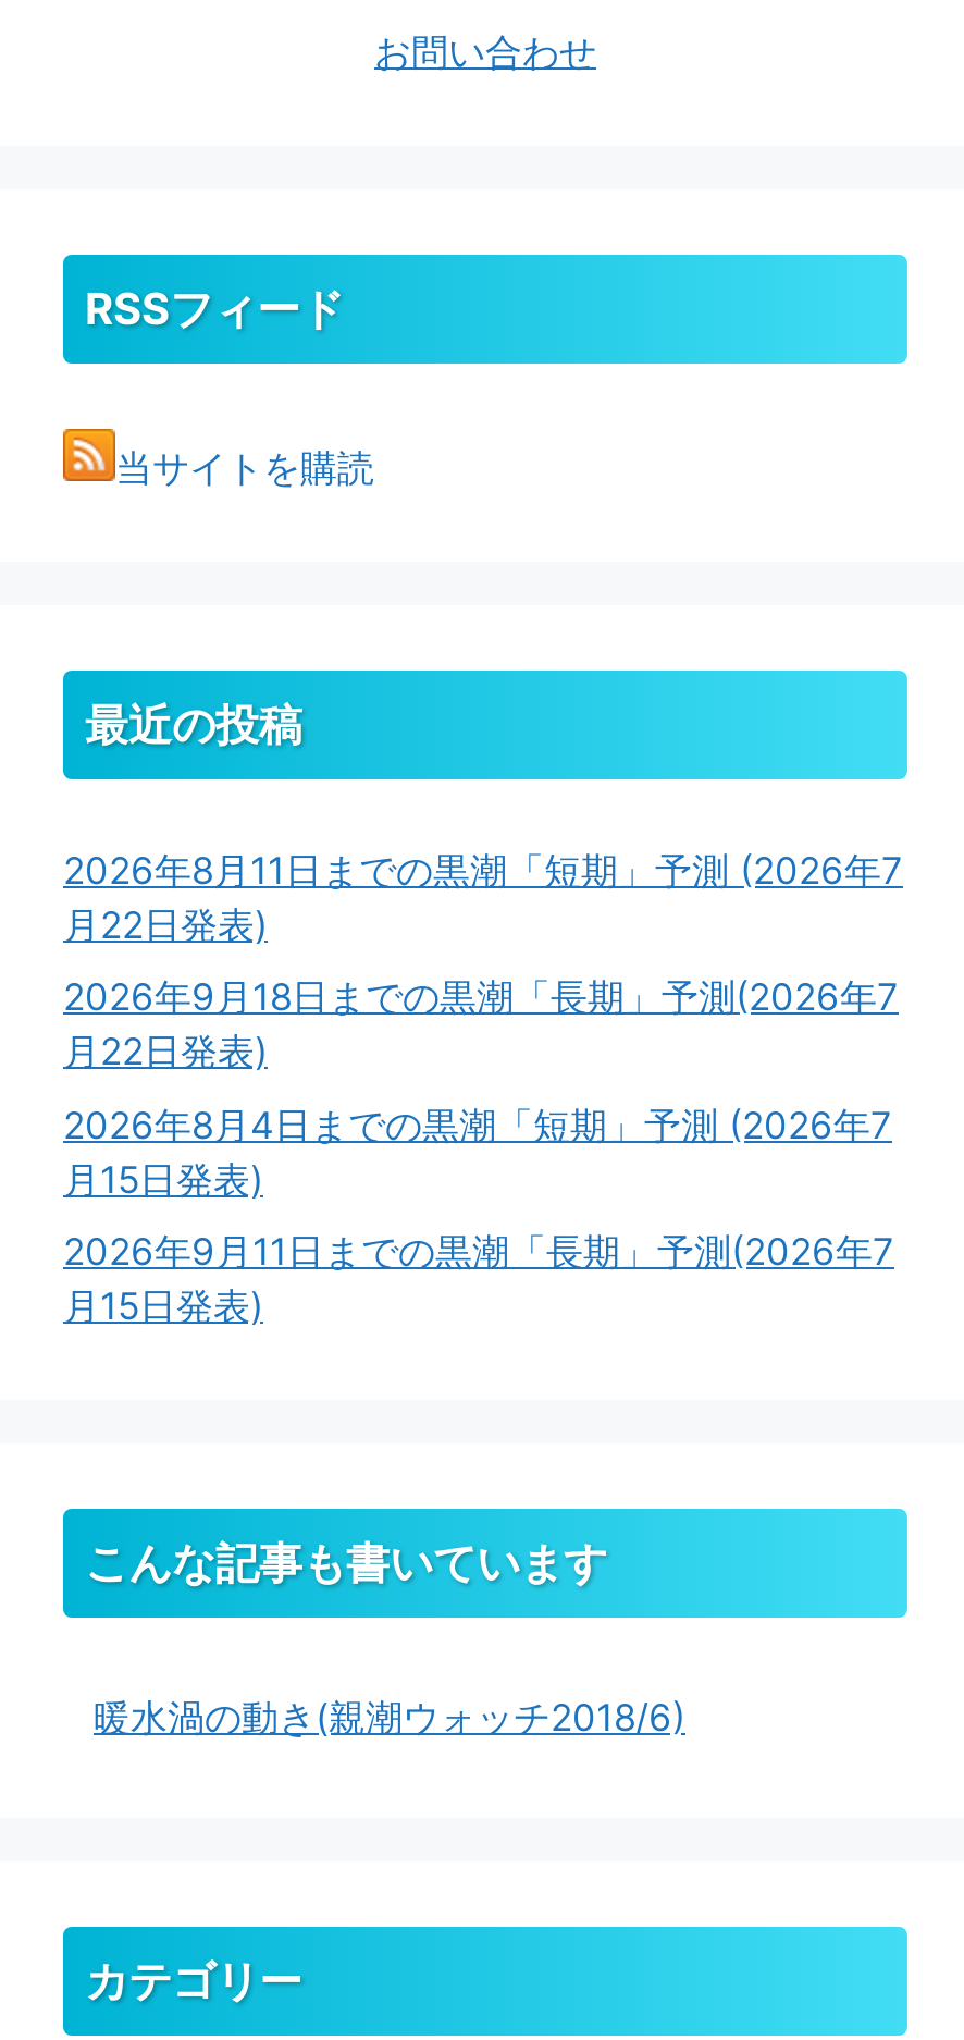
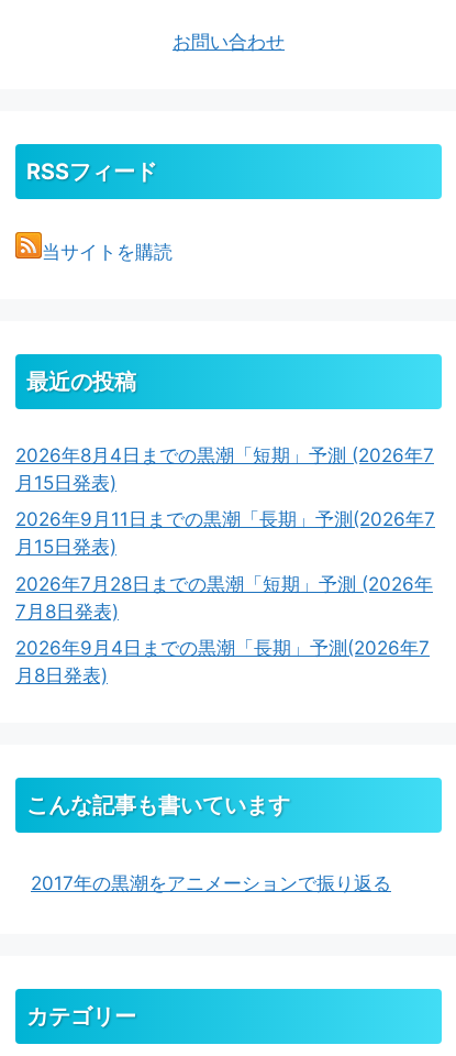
- 2026年8月11日までの黒潮「短期」予測 (2026年7
- 月22日発表)
- 2026年9月18日までの黒潮「長期」予測(2026年7
- 月22日発表)

moved up: 2026年8月4日までの黒潮「短期」予測 (2026年7 | 月15日発表) | 2026年9月11日までの黒潮「長期」予測(2026年7 | 月15日発表)

+ 2026年7月28日までの黒潮「短期」予測 (2026年
+ 7月8日発表)
+ 2026年9月4日までの黒潮「長期」予測(2026年7
+ 月8日発表)

- 暖水渦の動き(親潮ウォッチ2018/6)
+ 2017年の黒潮をアニメーションで振り返る
